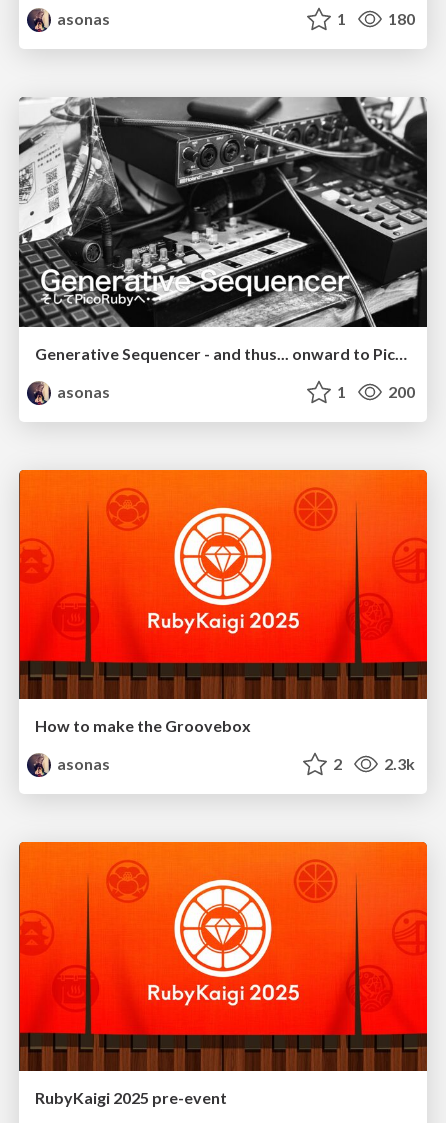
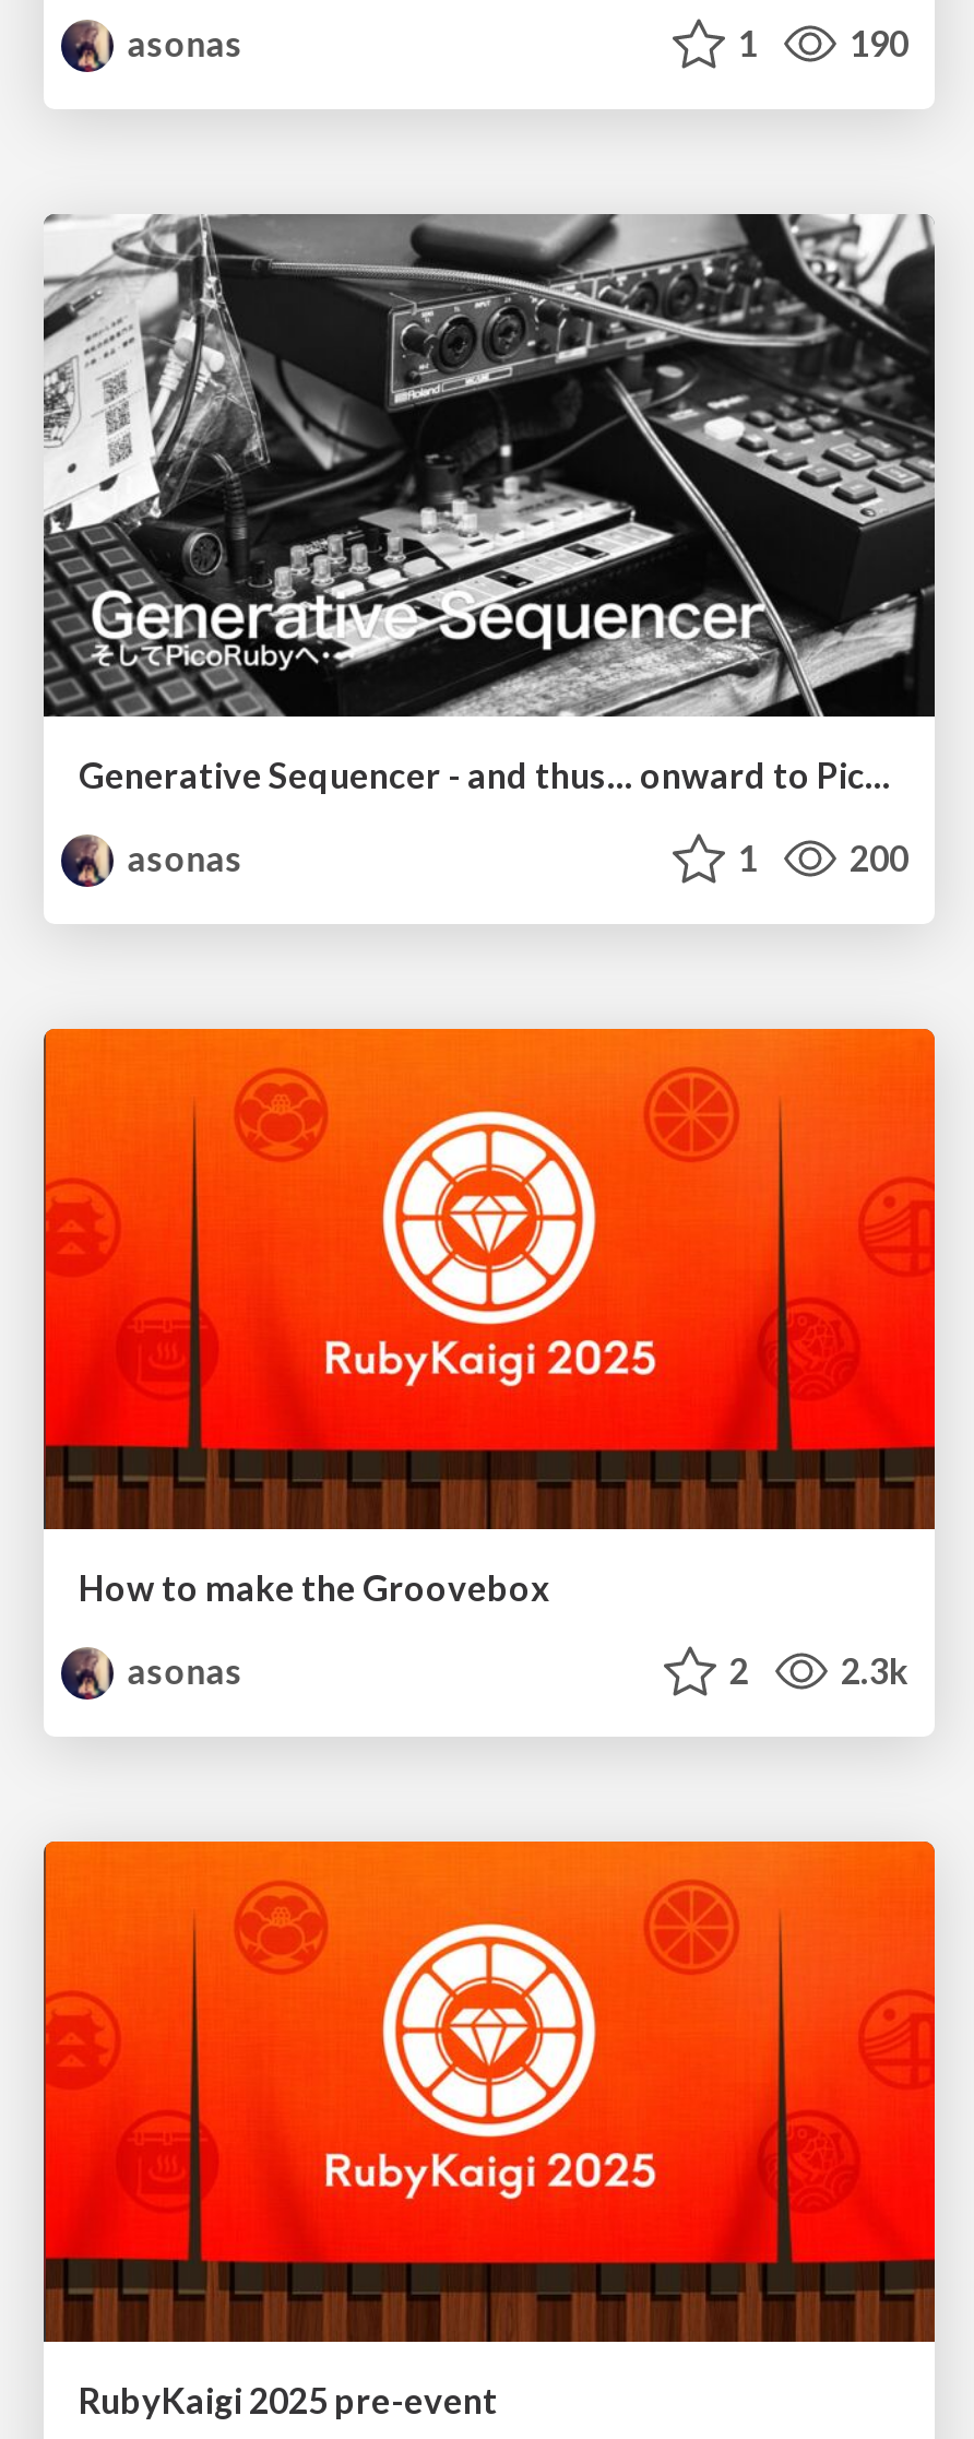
- 180
+ 190
